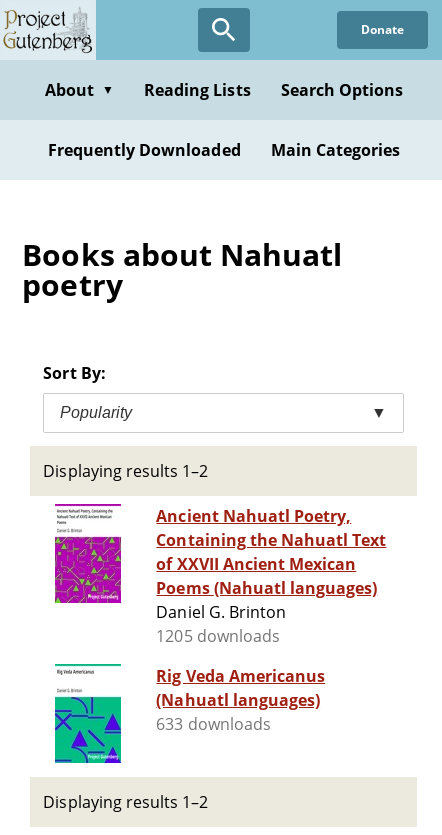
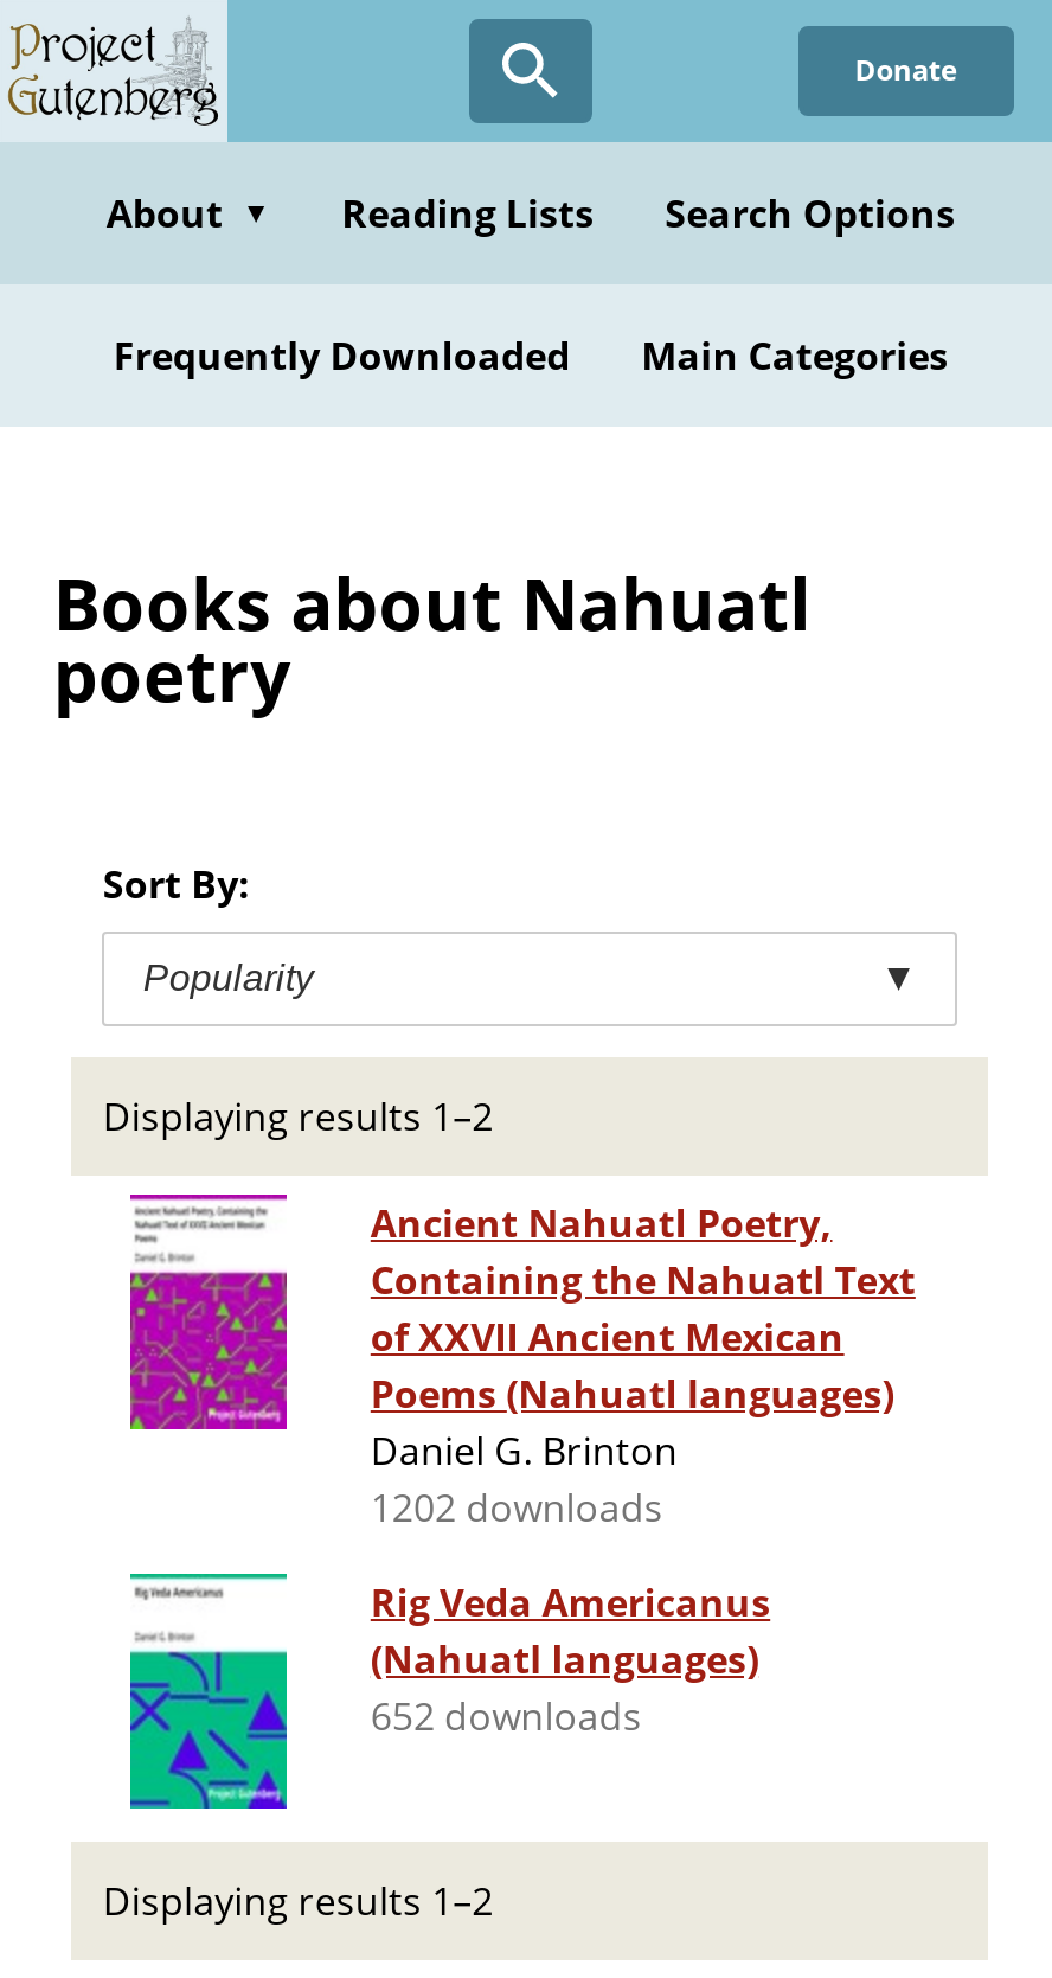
- 1205 downloads
+ 1202 downloads

- 633 downloads
+ 652 downloads
